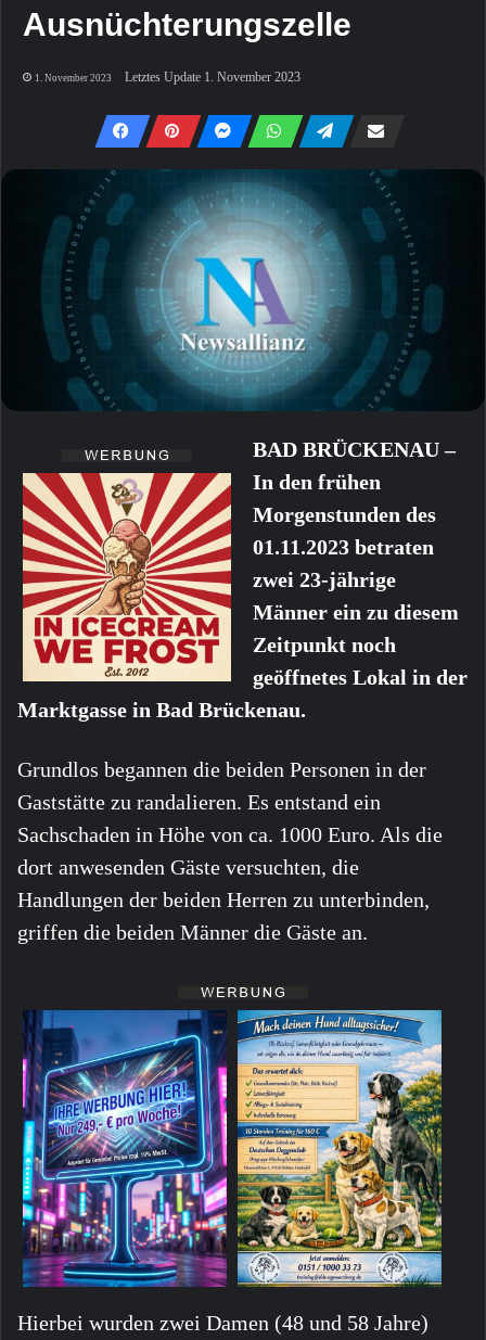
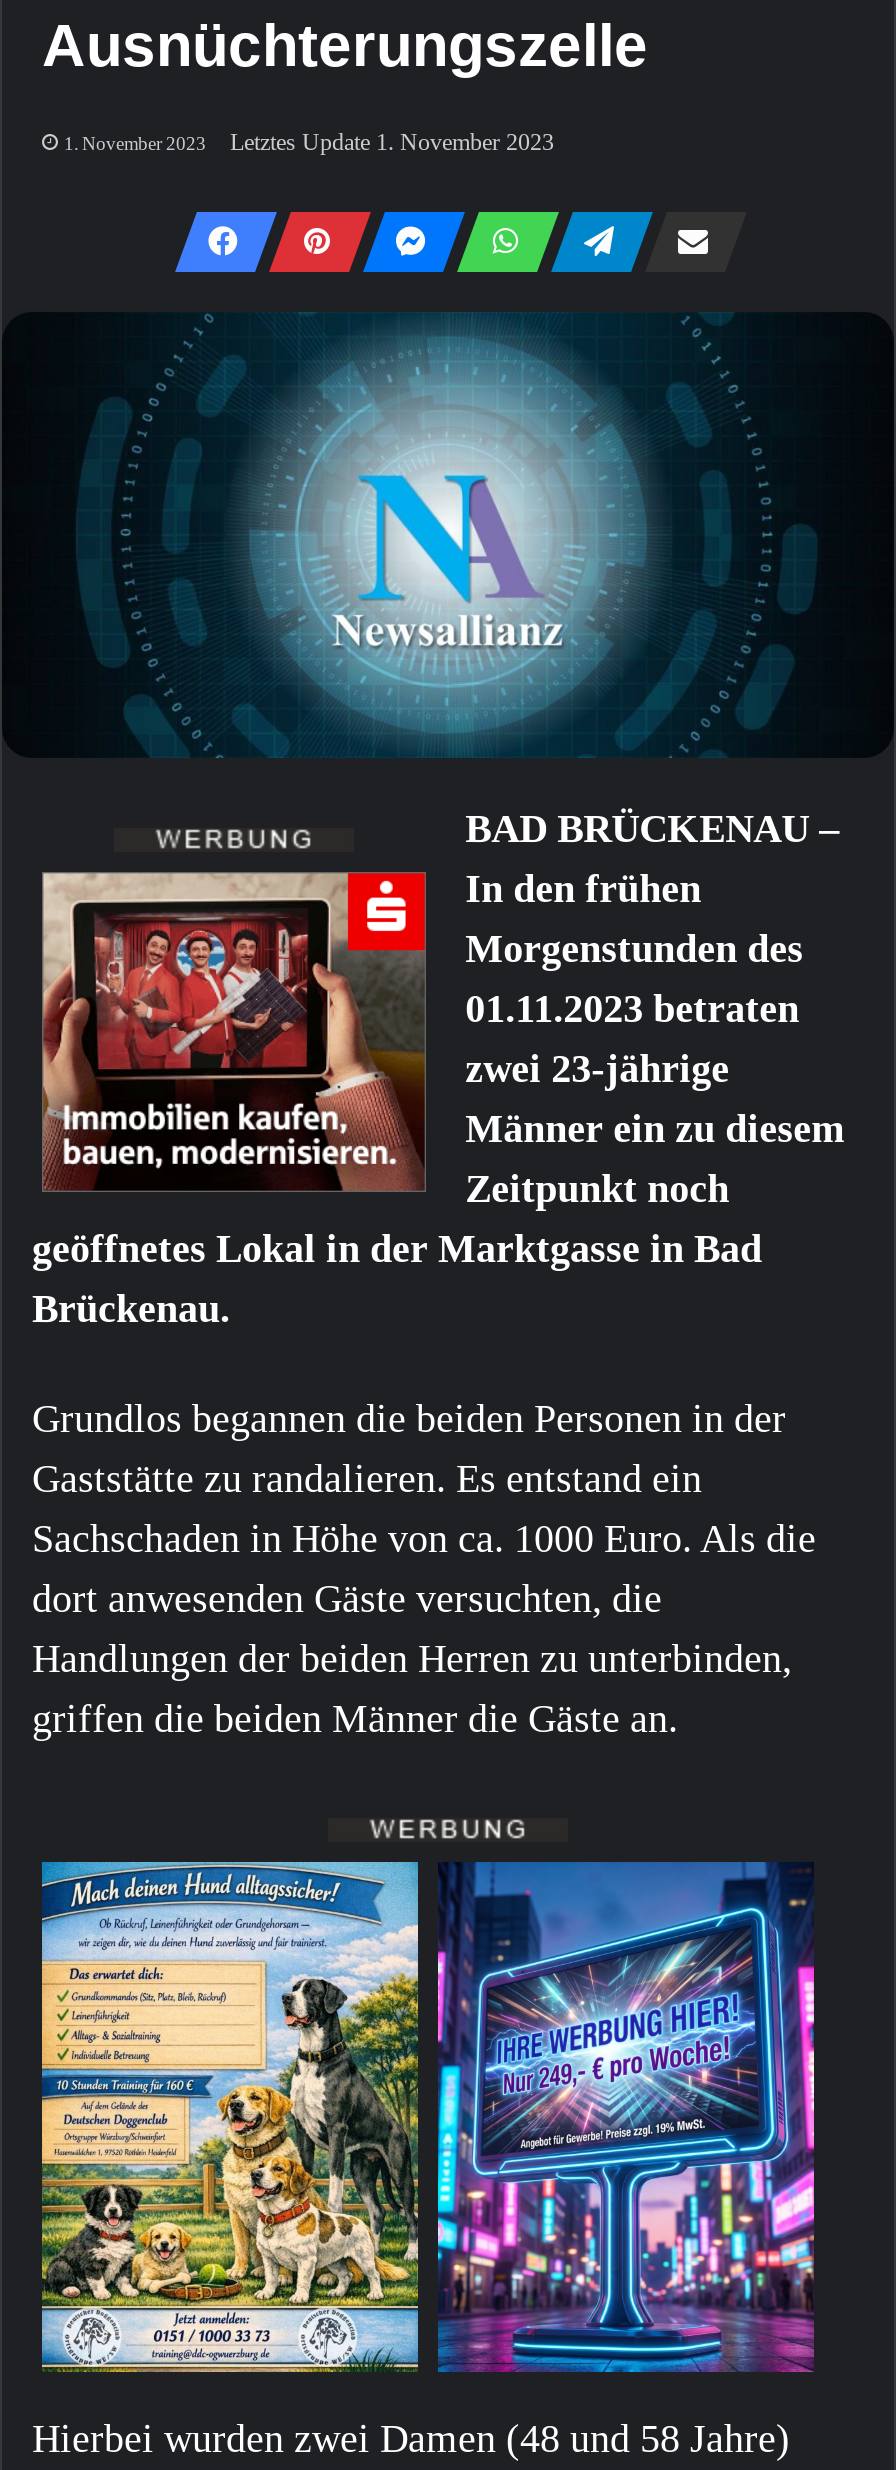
- [image]
+ [image]

- [image]
+ [image]

- [image]
+ [image]
